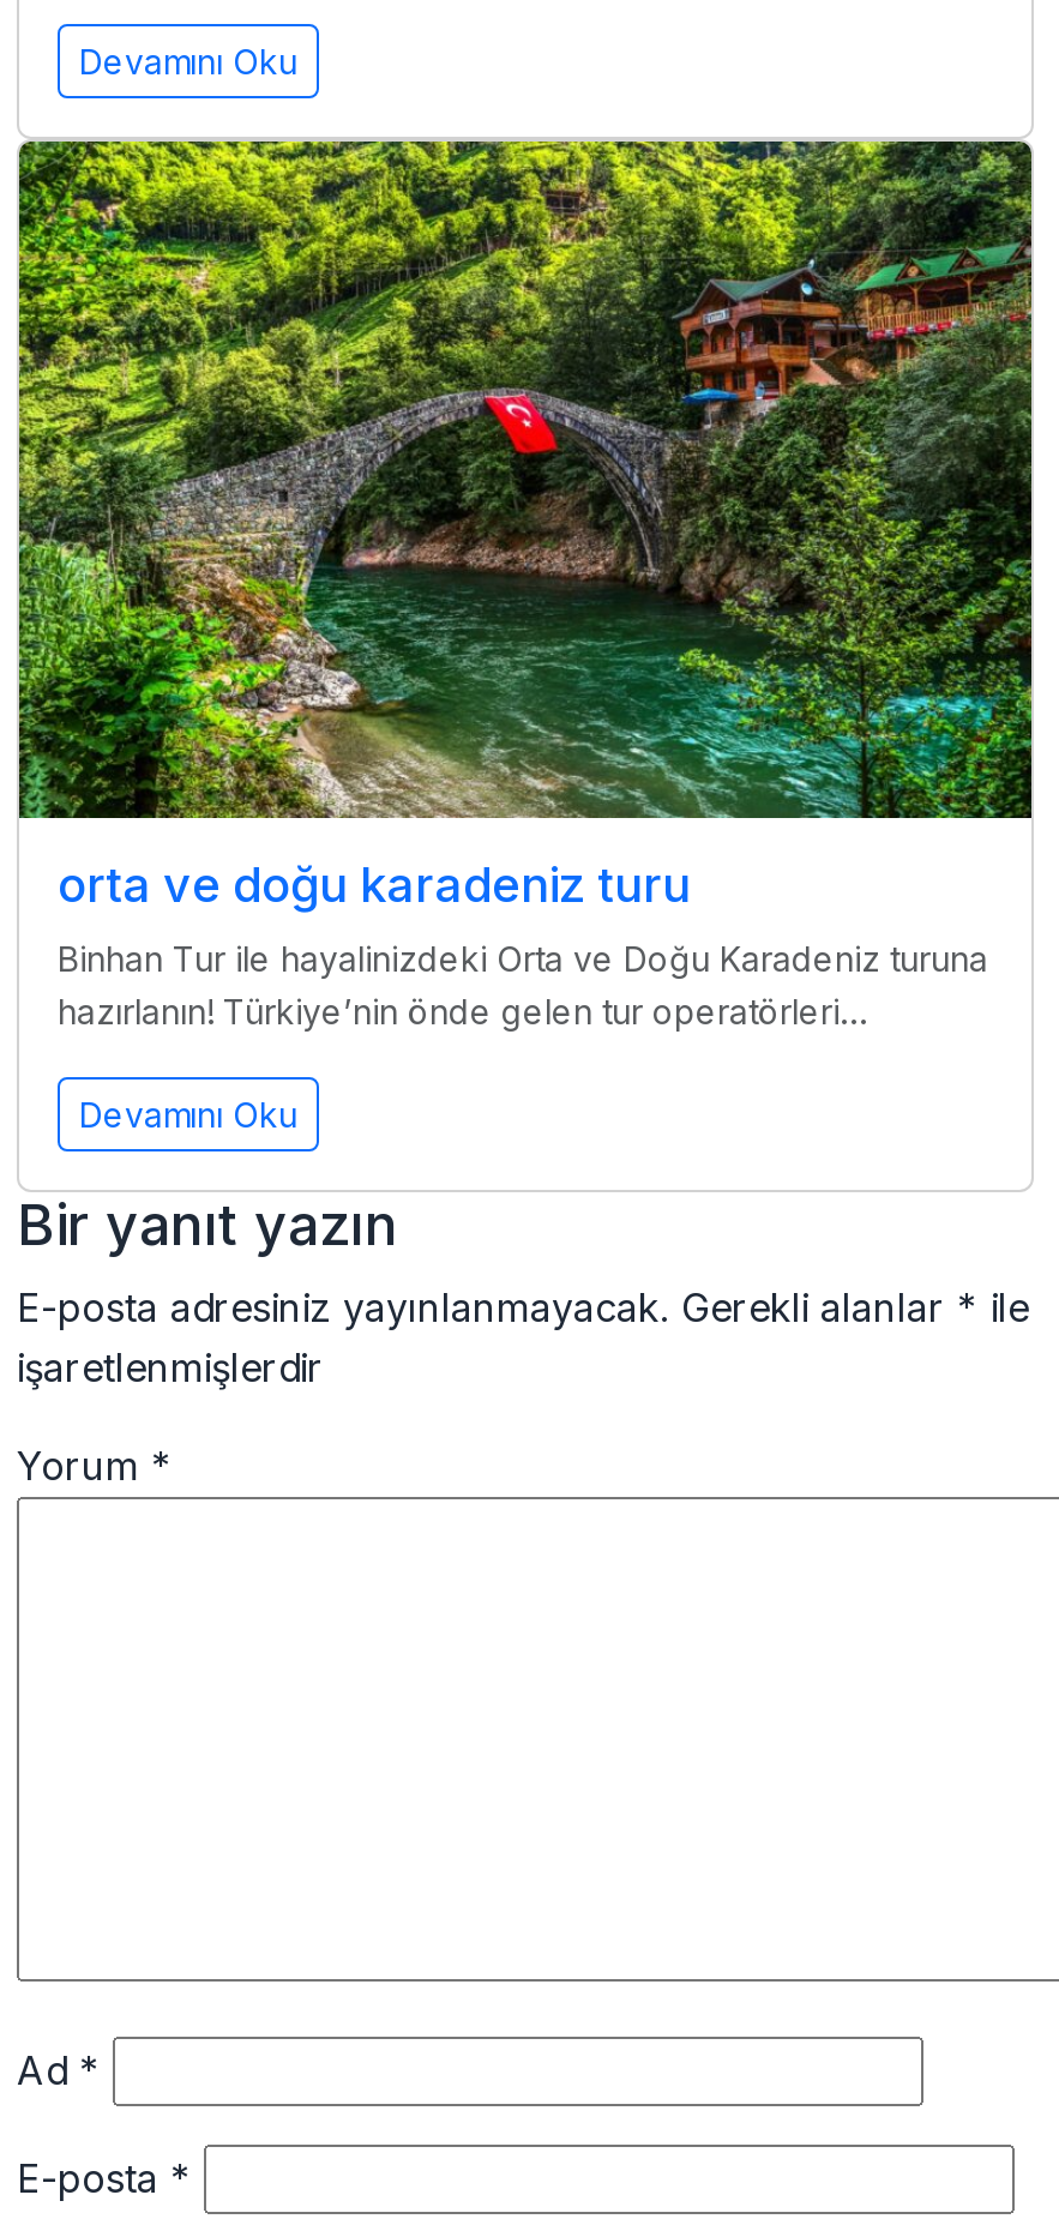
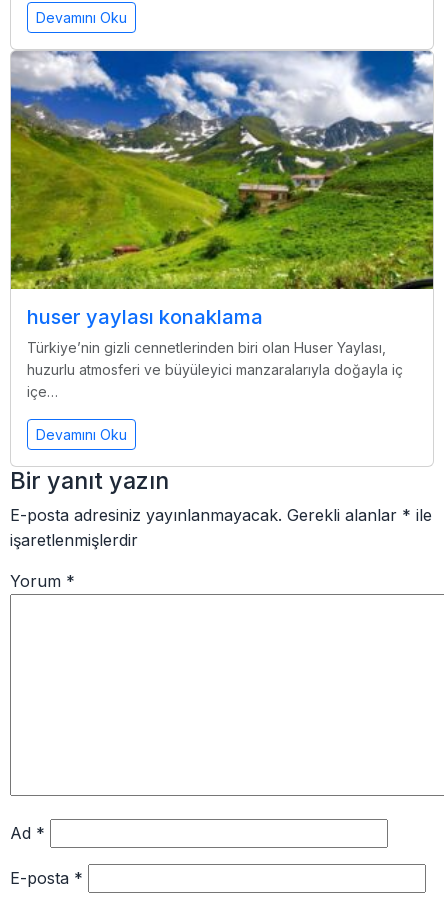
- [image]
- orta ve doğu karadeniz turu
- Binhan Tur ile hayalinizdeki Orta ve Doğu Karadeniz turuna
- hazırlanın! Türkiye’nin önde gelen tur operatörleri…
+ [image]
+ huser yaylası konaklama
+ Türkiye’nin gizli cennetlerinden biri olan Huser Yaylası,
+ huzurlu atmosferi ve büyüleyici manzaralarıyla doğayla iç
+ içe…
